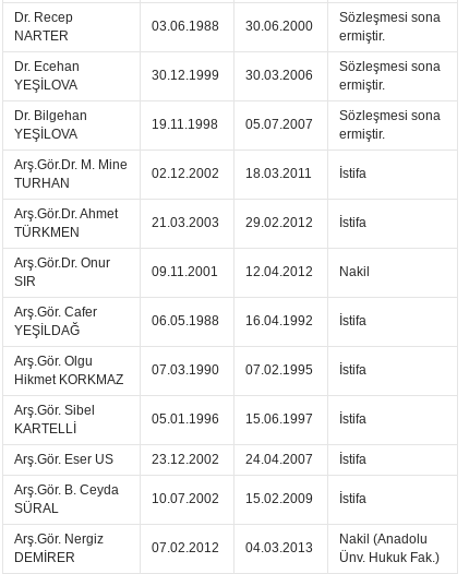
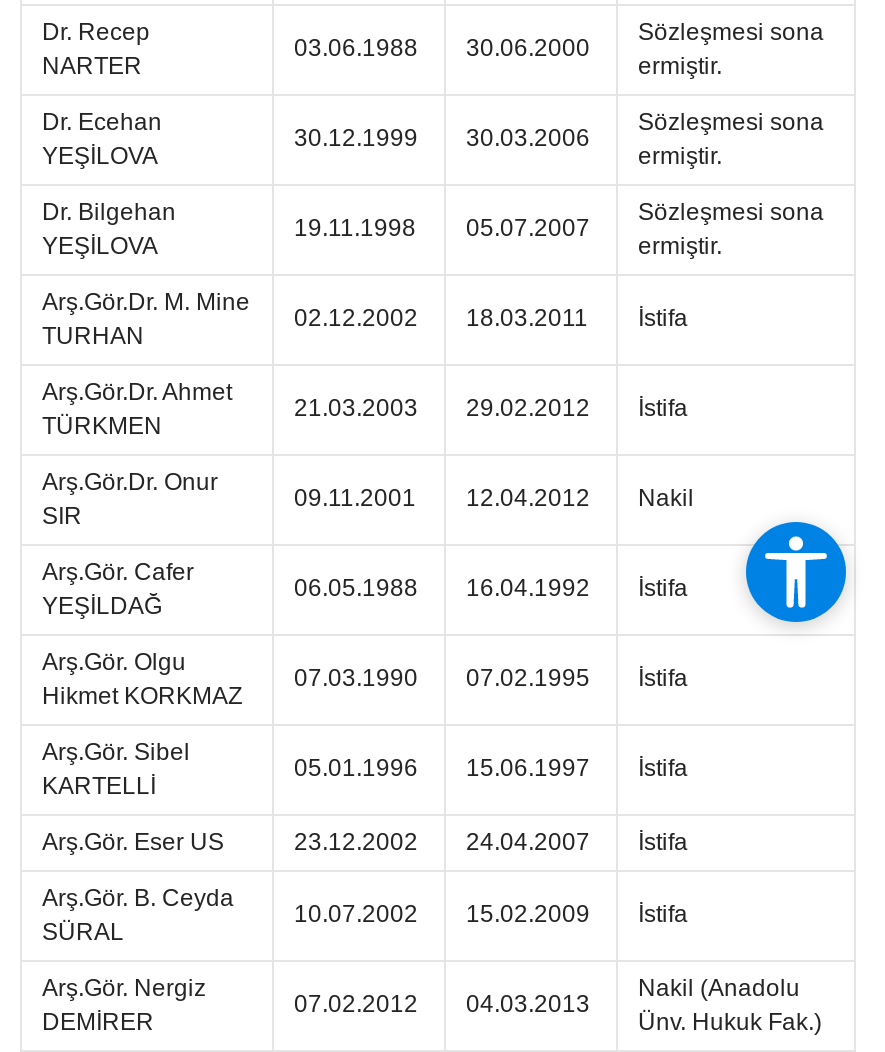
+ [image]
